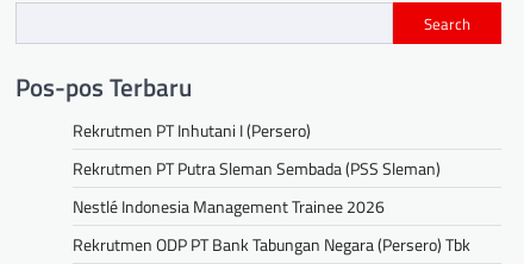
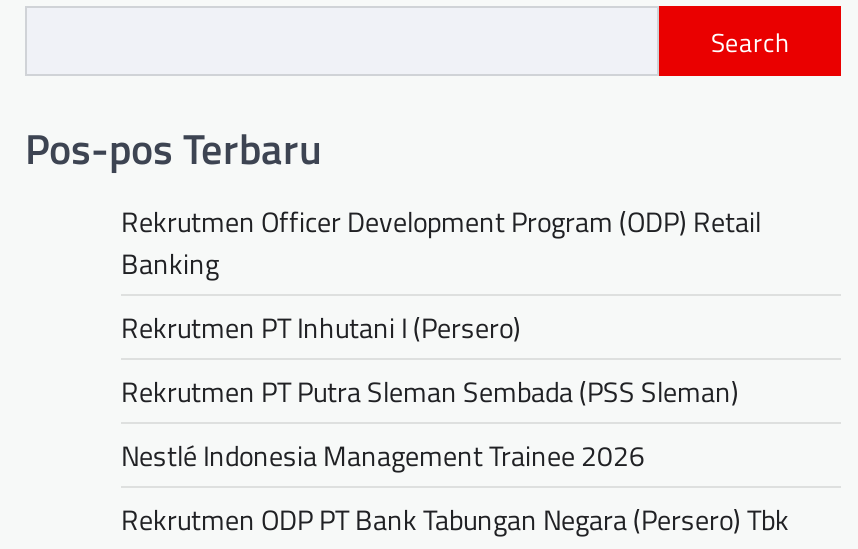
+ Rekrutmen Officer Development Program (ODP) Retail
+ Banking
